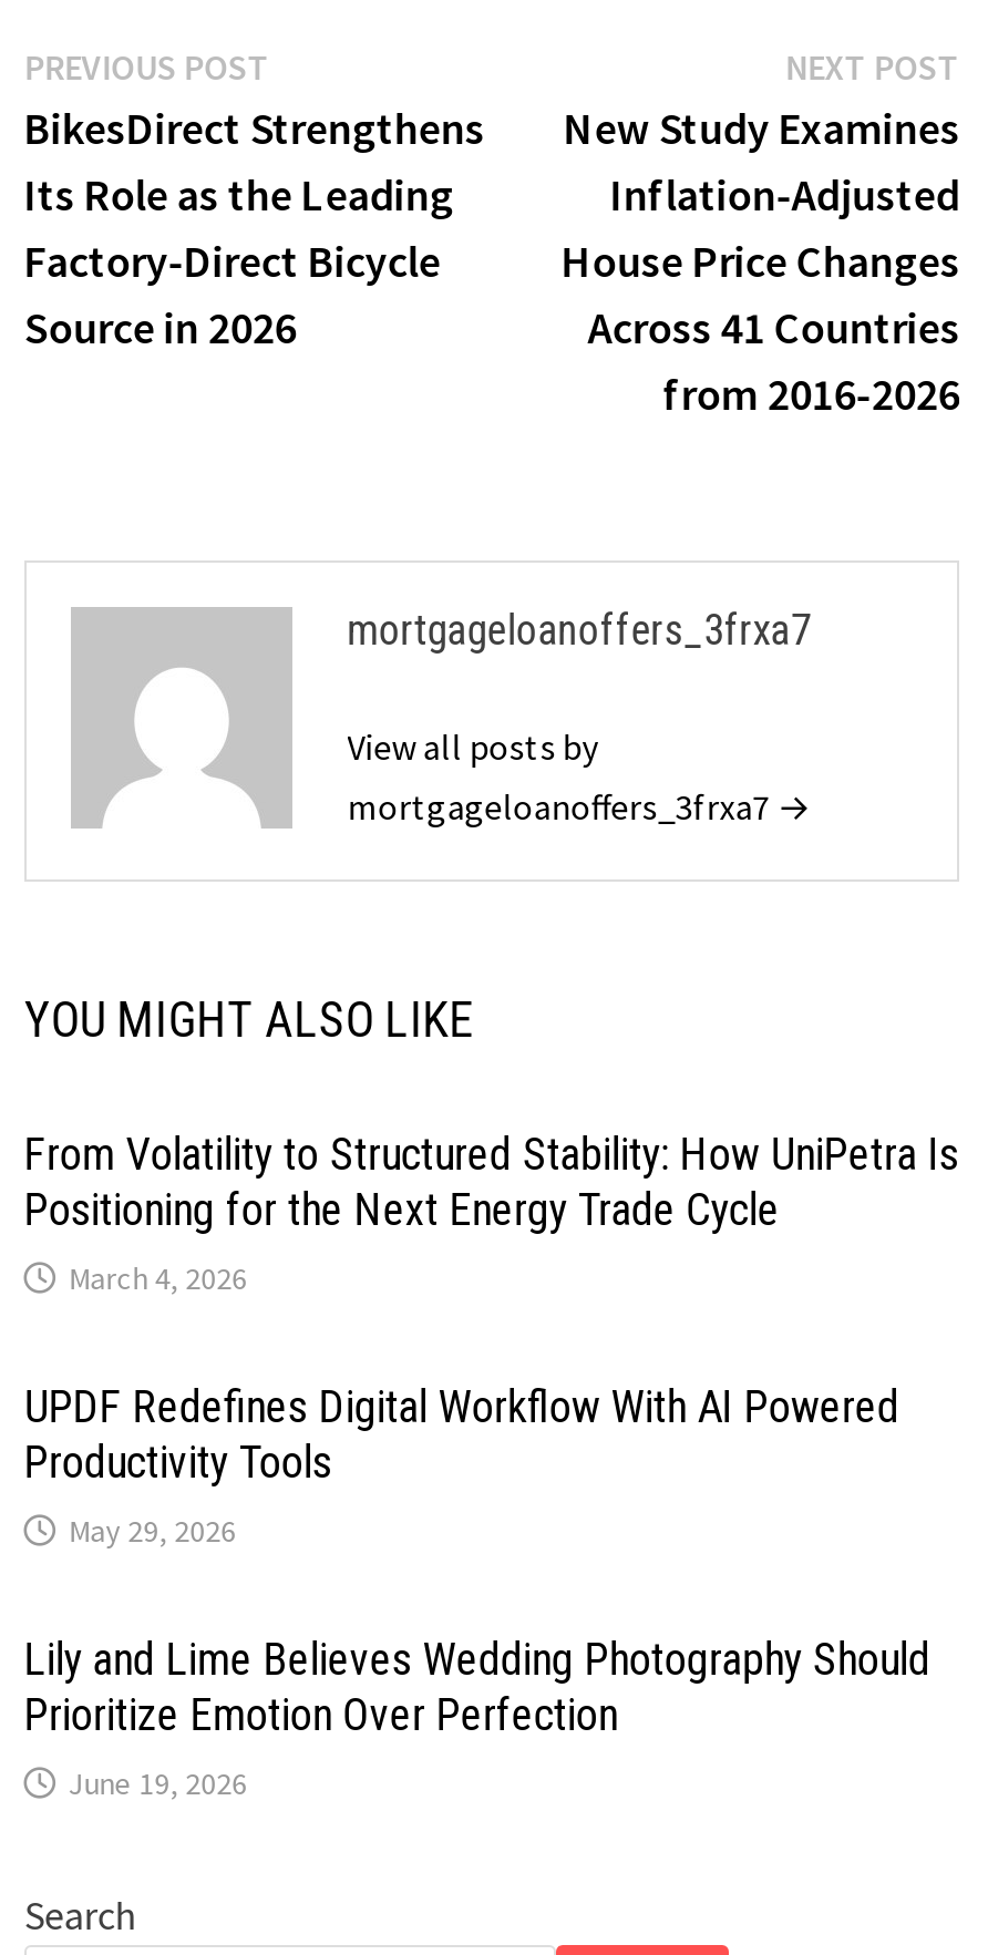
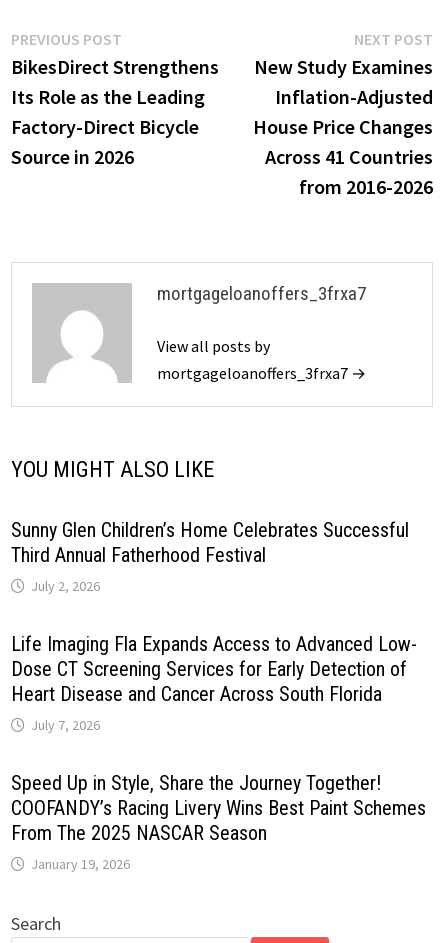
- From Volatility to Structured Stability: How UniPetra Is
- Positioning for the Next Energy Trade Cycle
- March 4, 2026
+ Sunny Glen Children’s Home Celebrates Successful
+ Third Annual Fatherhood Festival
+ July 2, 2026

- UPDF Redefines Digital Workflow With AI Powered
- Productivity Tools
- May 29, 2026
+ Life Imaging Fla Expands Access to Advanced Low-
+ Dose CT Screening Services for Early Detection of
+ Heart Disease and Cancer Across South Florida
+ July 7, 2026

- Lily and Lime Believes Wedding Photography Should
- Prioritize Emotion Over Perfection
- June 19, 2026
+ Speed Up in Style, Share the Journey Together!
+ COOFANDY’s Racing Livery Wins Best Paint Schemes
+ From The 2025 NASCAR Season
+ January 19, 2026
